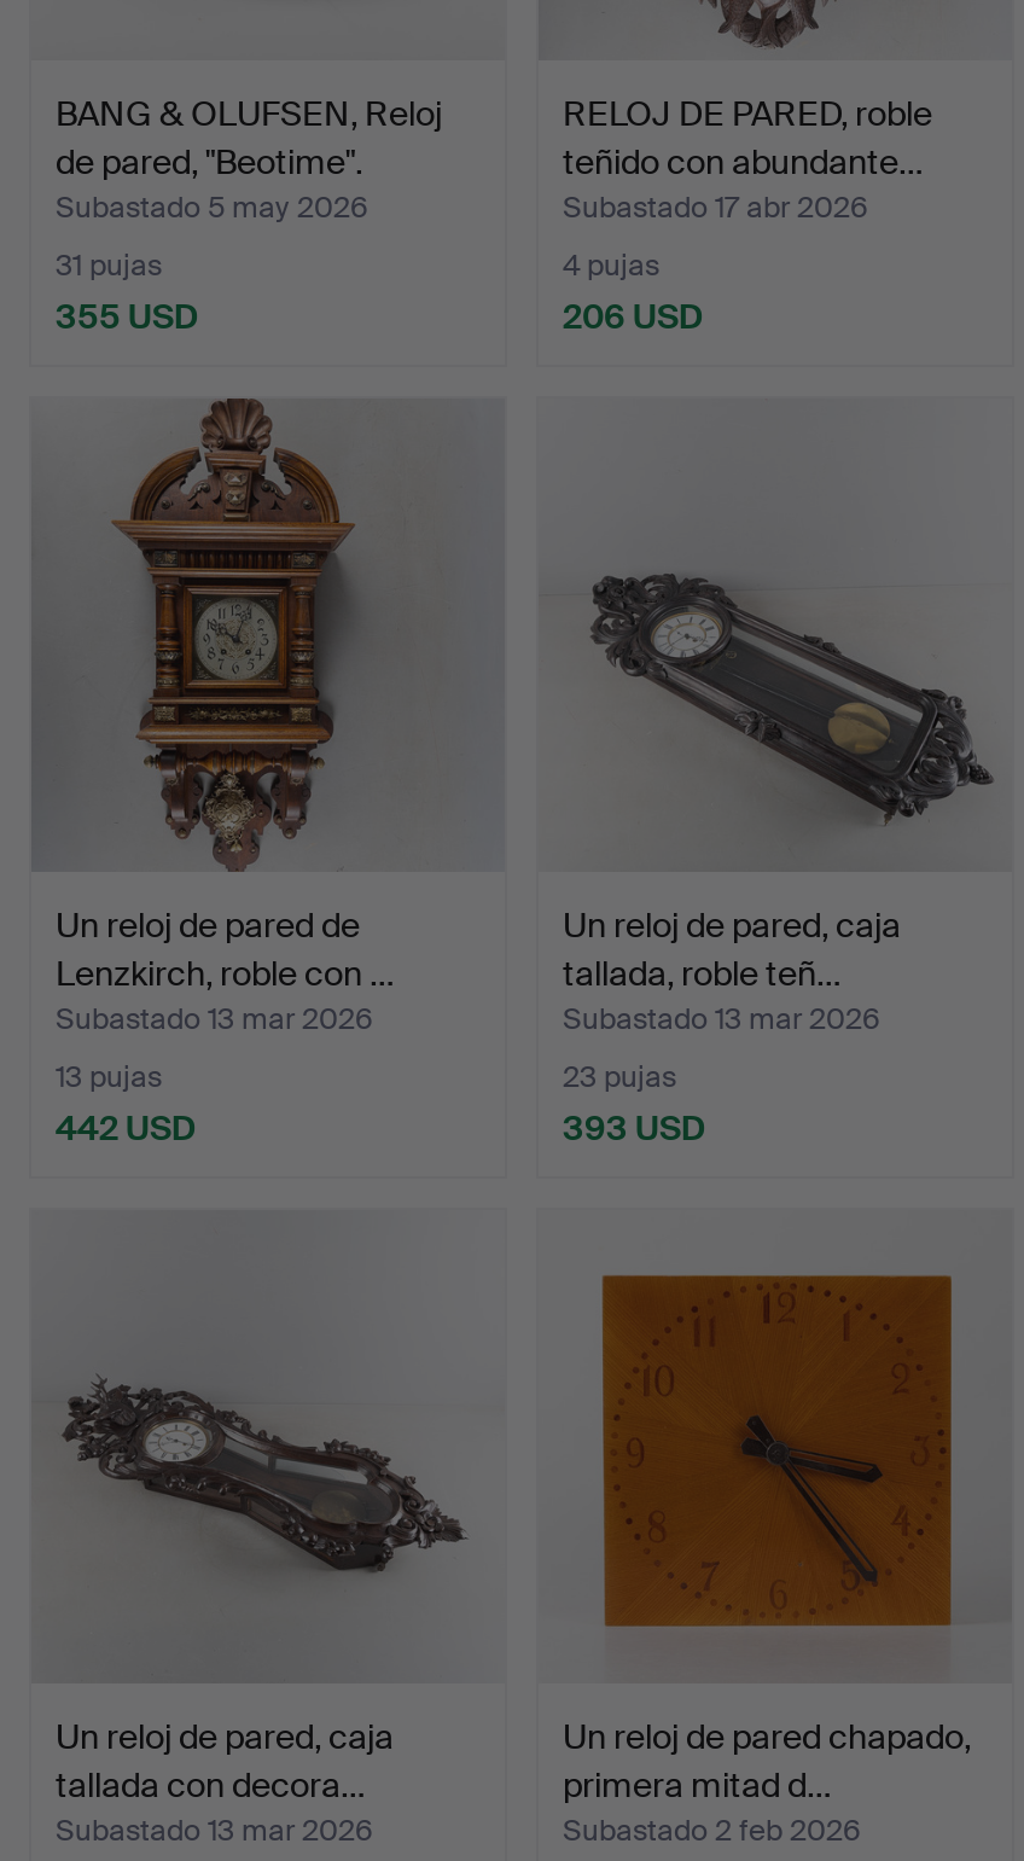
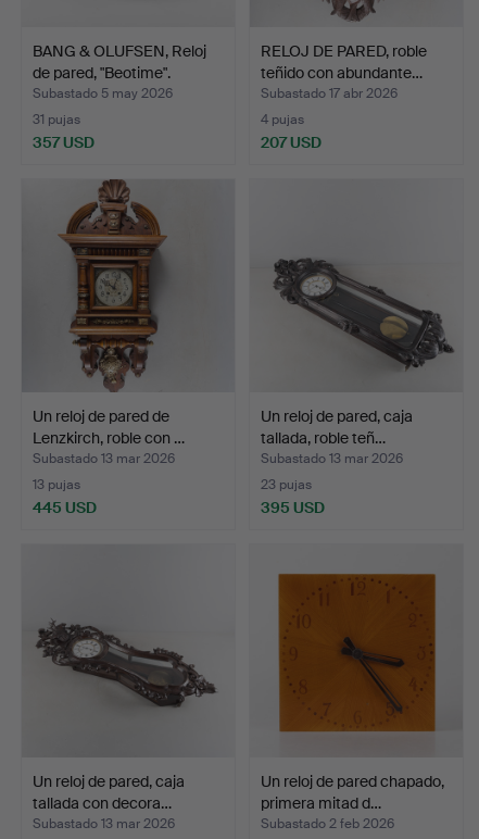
- 355 USD
+ 357 USD

- 206 USD
+ 207 USD

- 442 USD
+ 445 USD

- 393 USD
+ 395 USD
